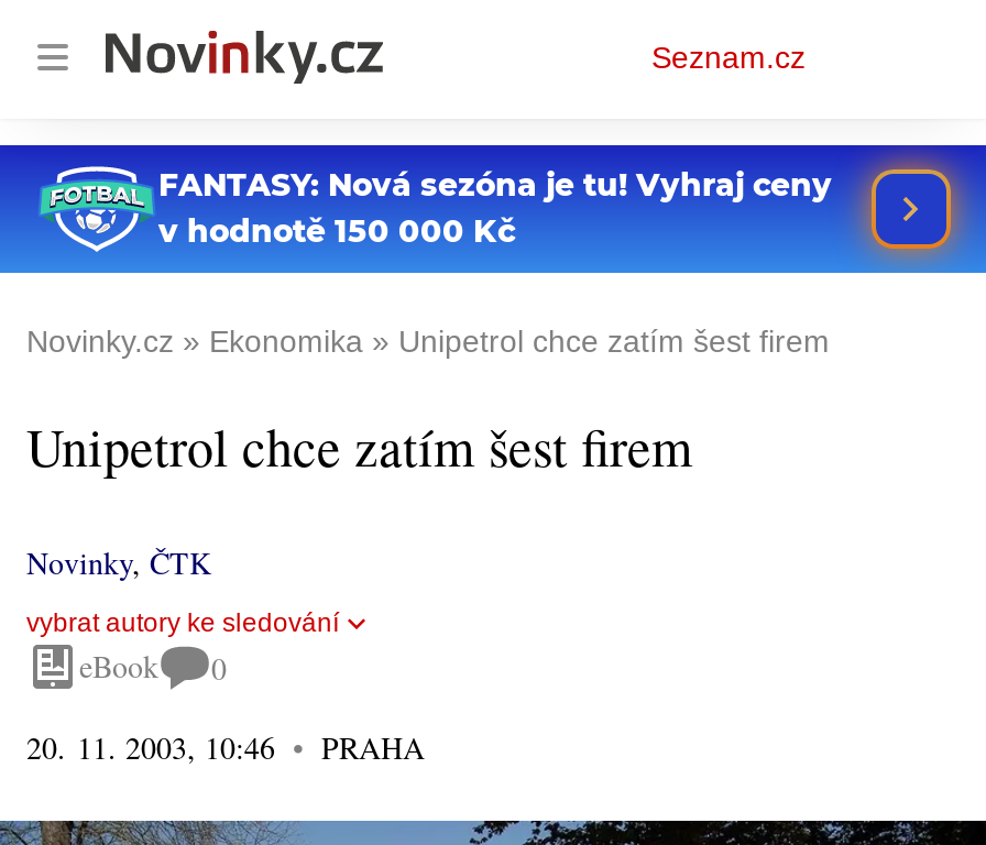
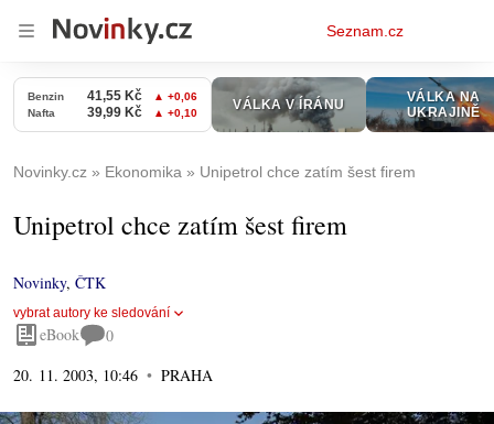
- [image]
+ [image]
